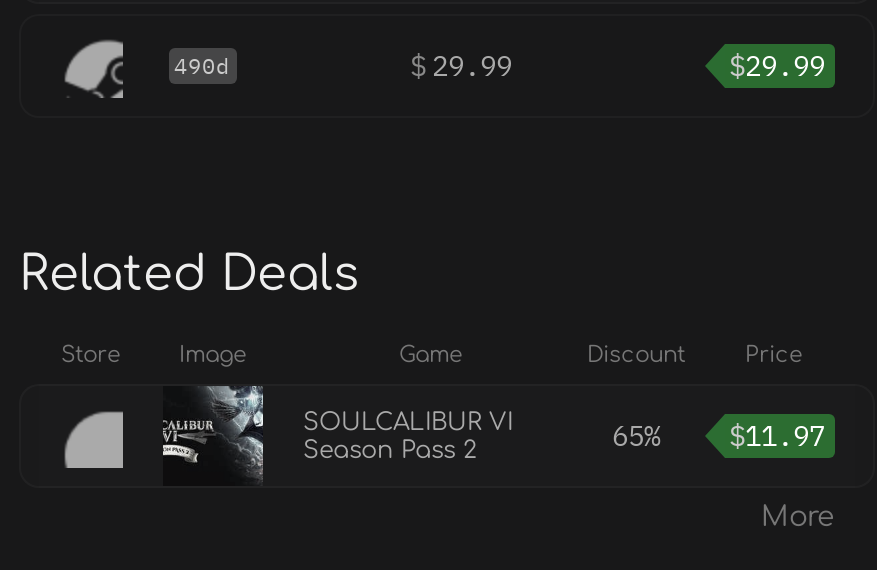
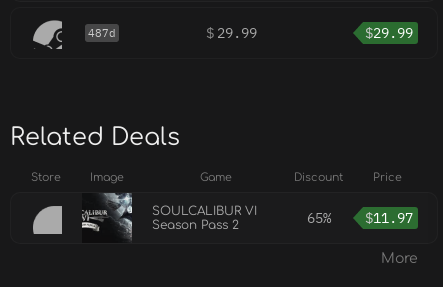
- 490d
+ 487d
